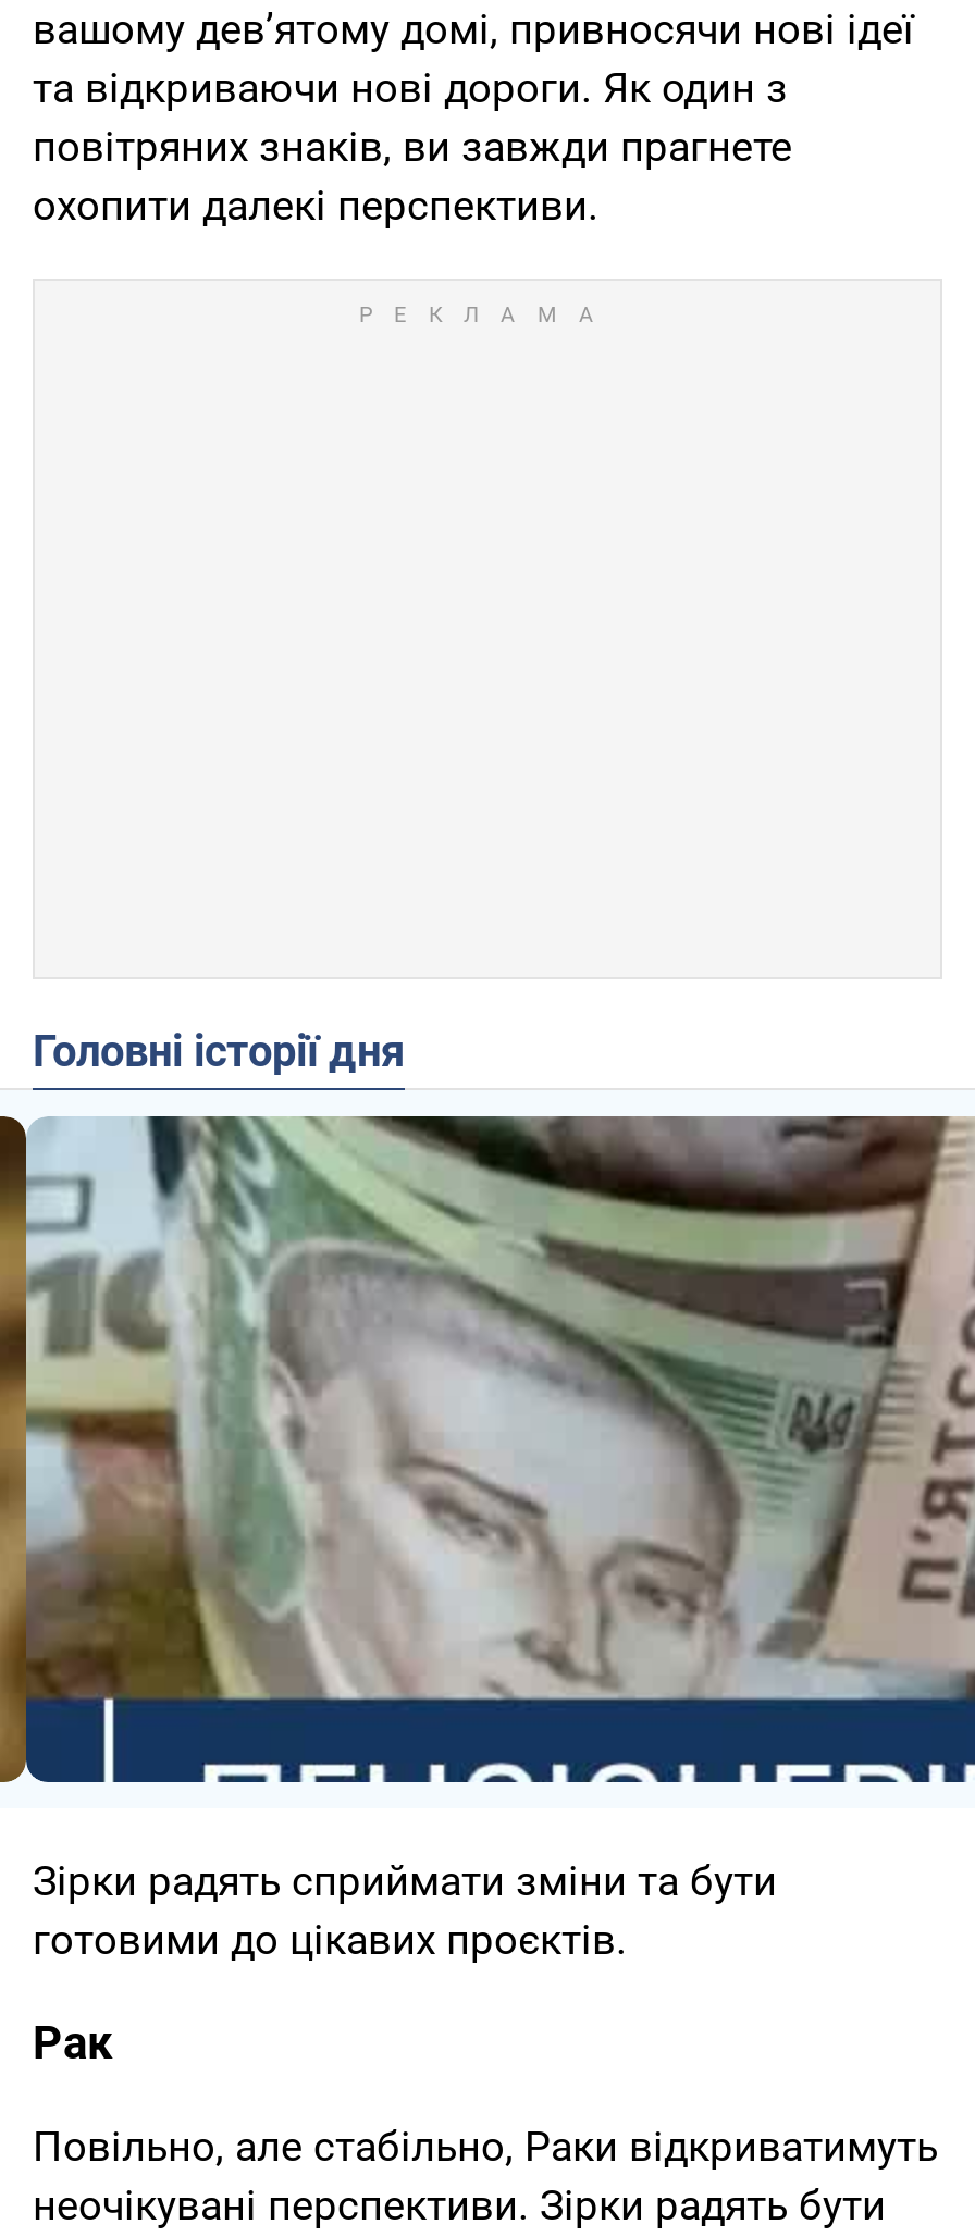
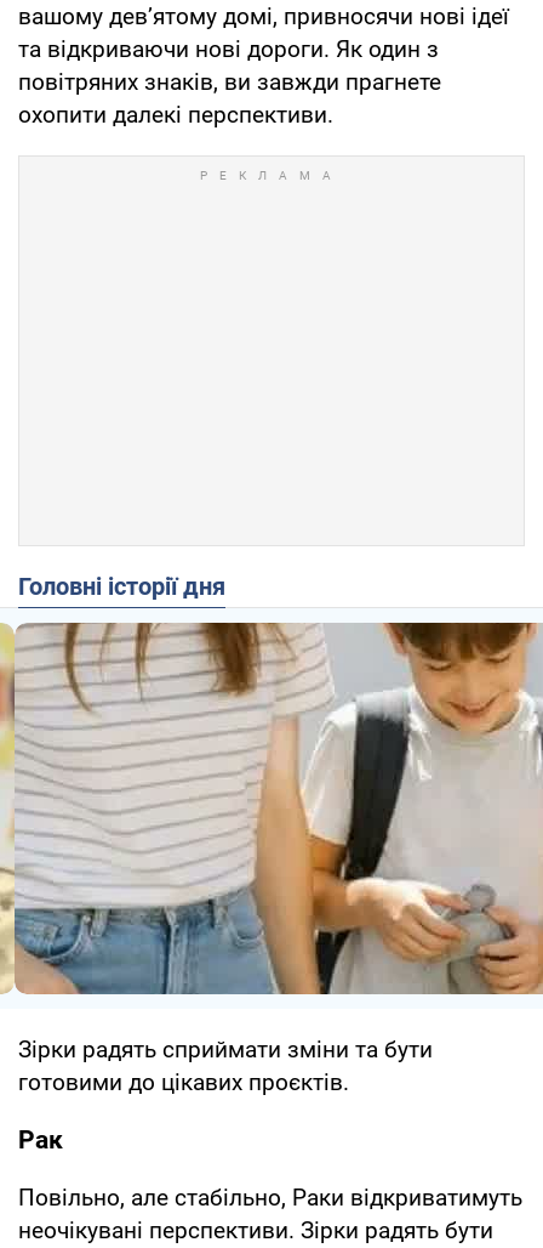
- [image]
+ [image]
